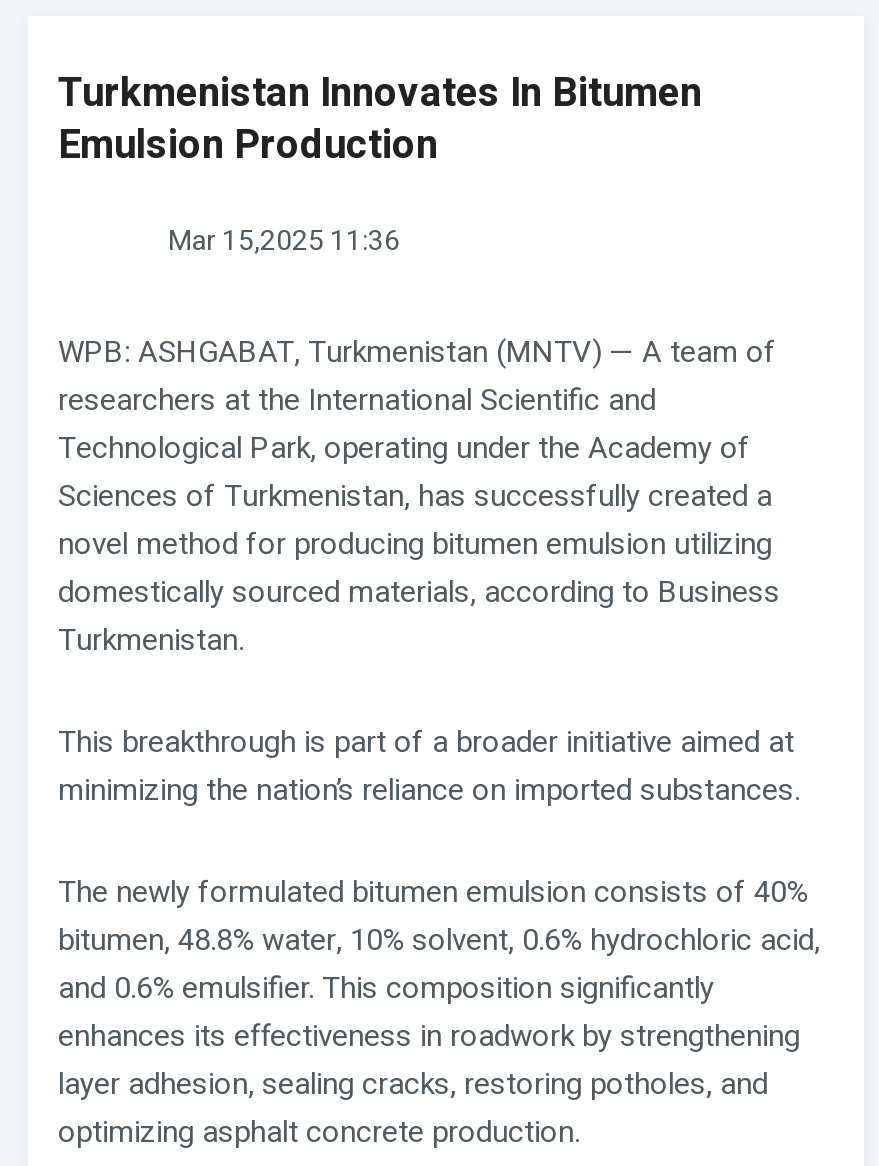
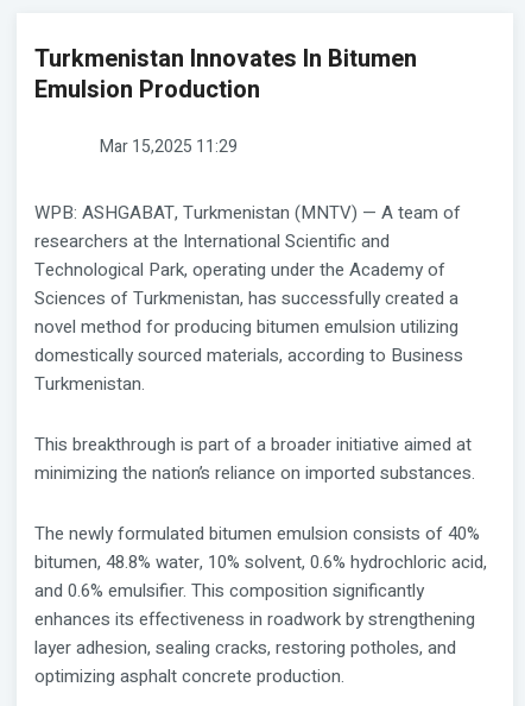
- Mar 15,2025 11:36
+ Mar 15,2025 11:29
